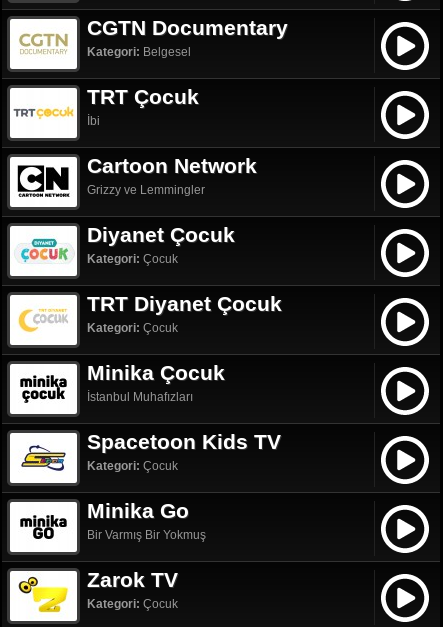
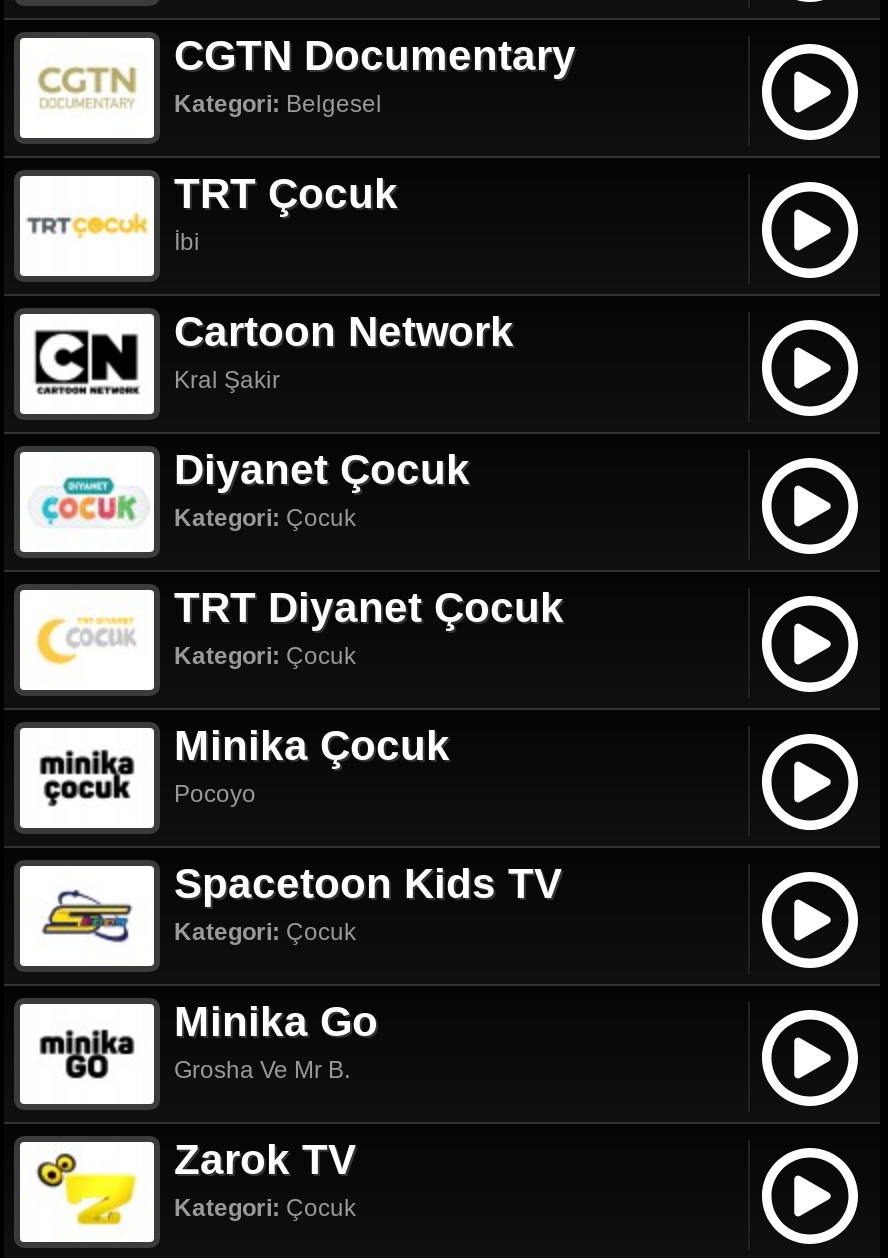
- Grizzy ve Lemmingler
+ Kral Şakir

- İstanbul Muhafızları
+ Pocoyo

- Bir Varmış Bir Yokmuş
+ Grosha Ve Mr B.
